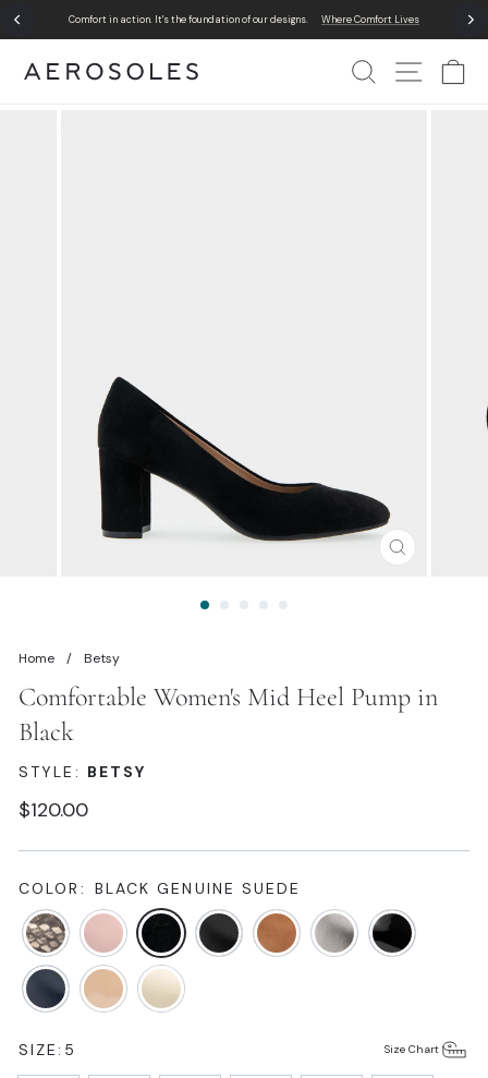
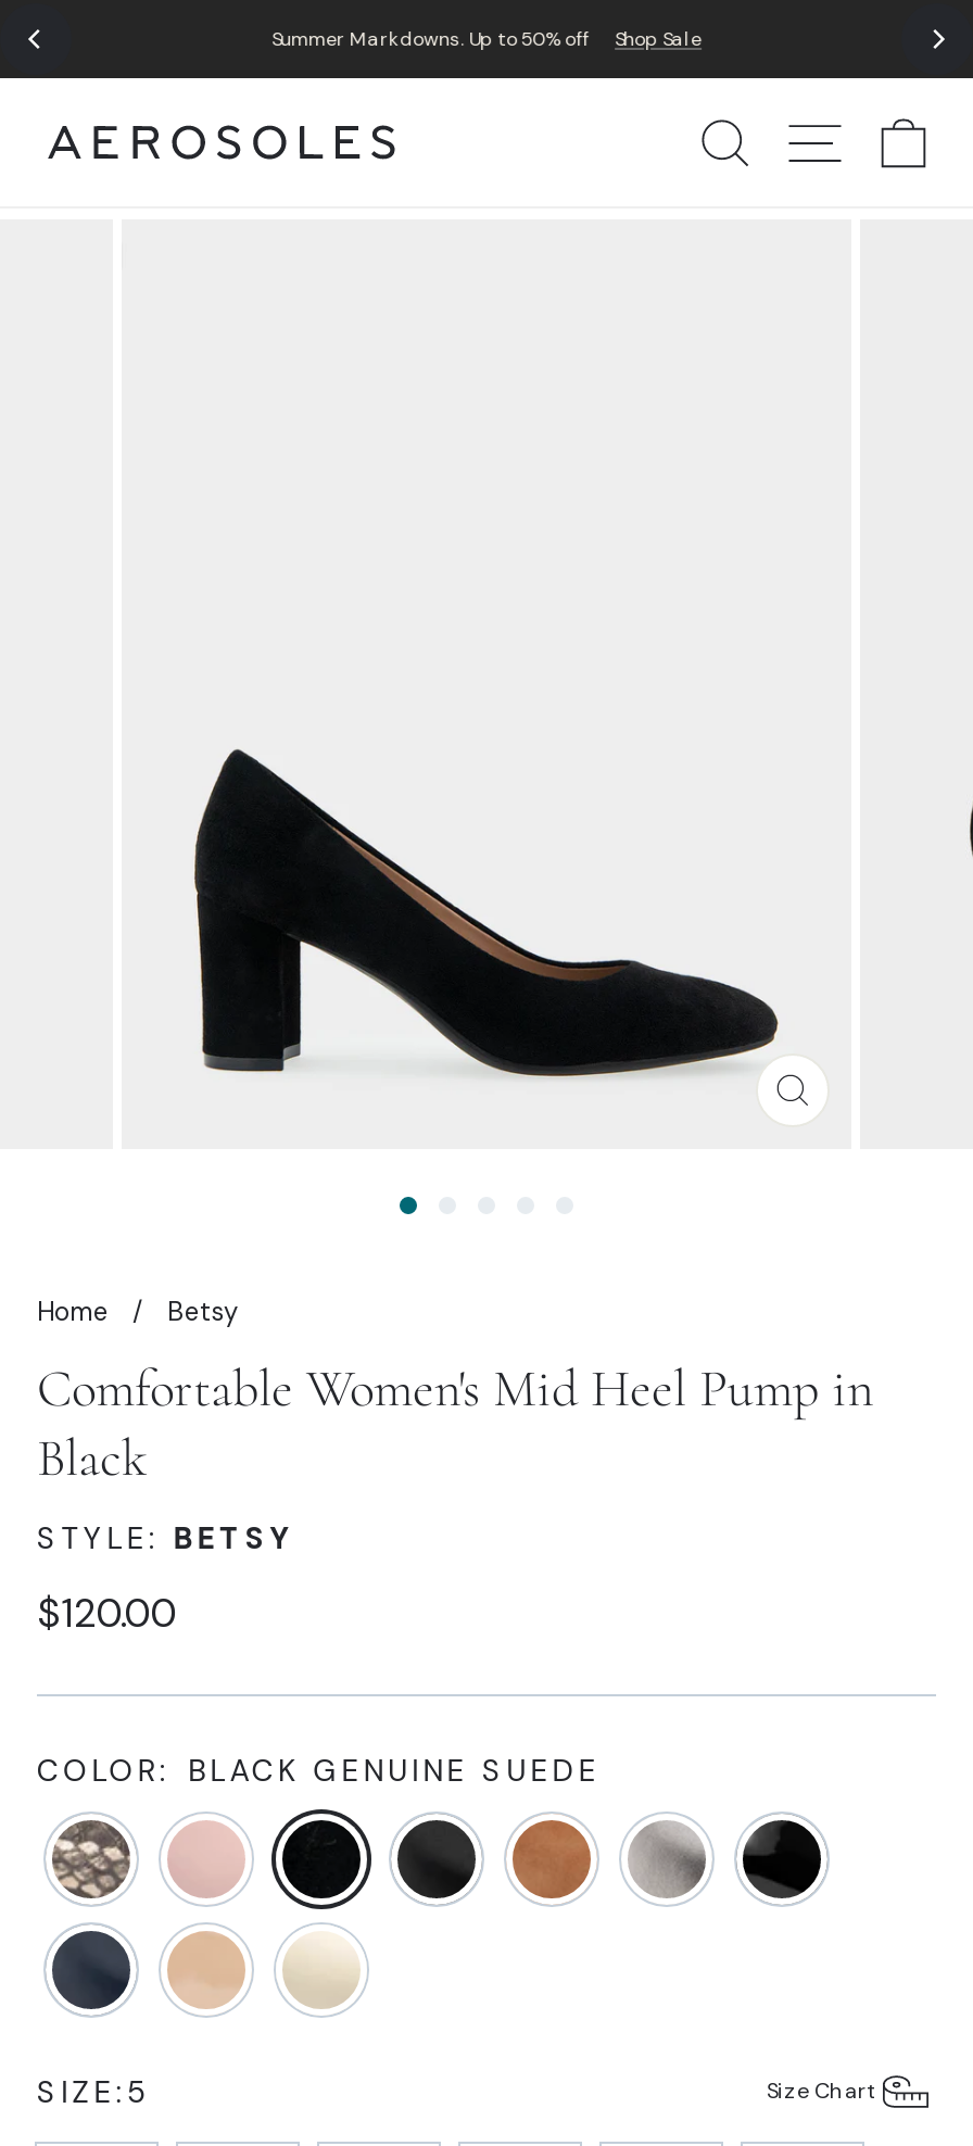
- Comfort in action. It's the foundation of our designs.
- Where Comfort Lives
+ Summer Markdowns. Up to 50% off
+ Shop Sale
